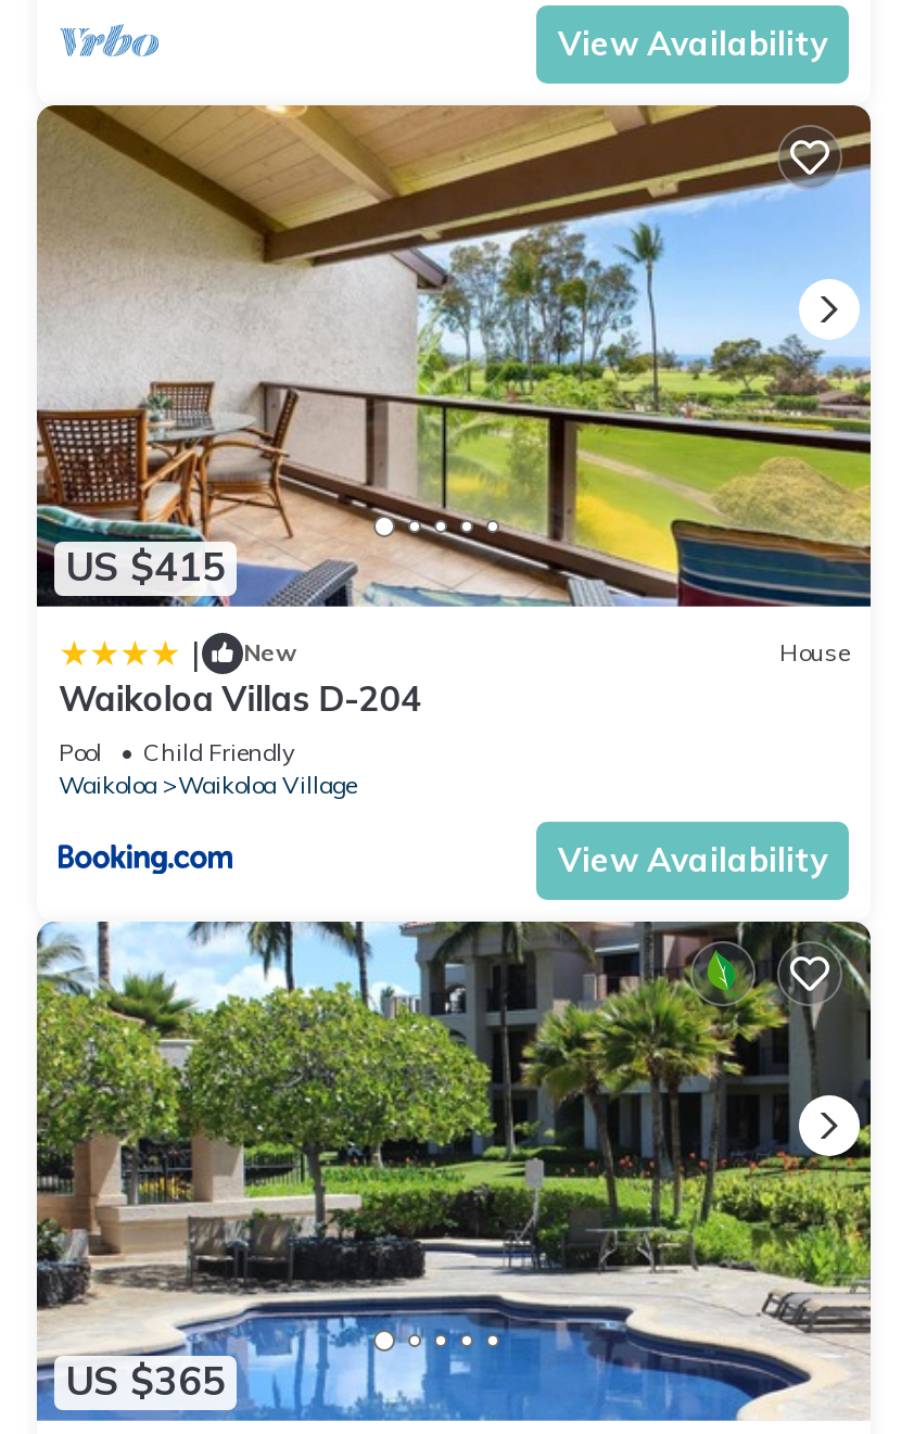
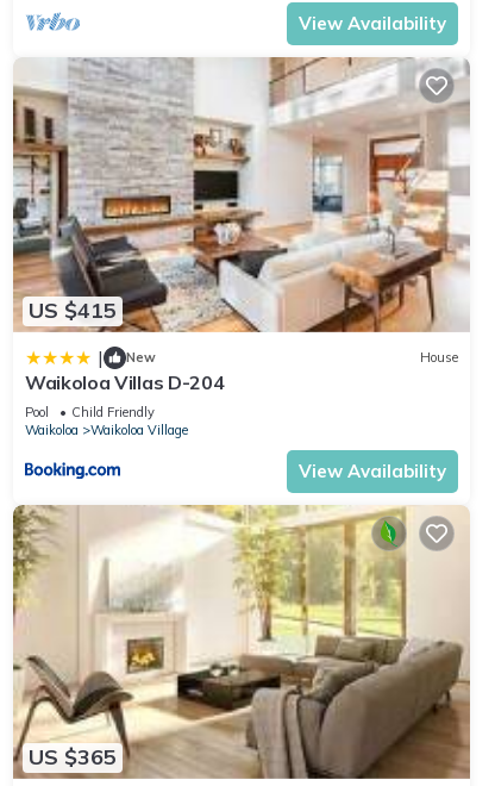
- [image]
+ [image]

- [image]
+ [image]
